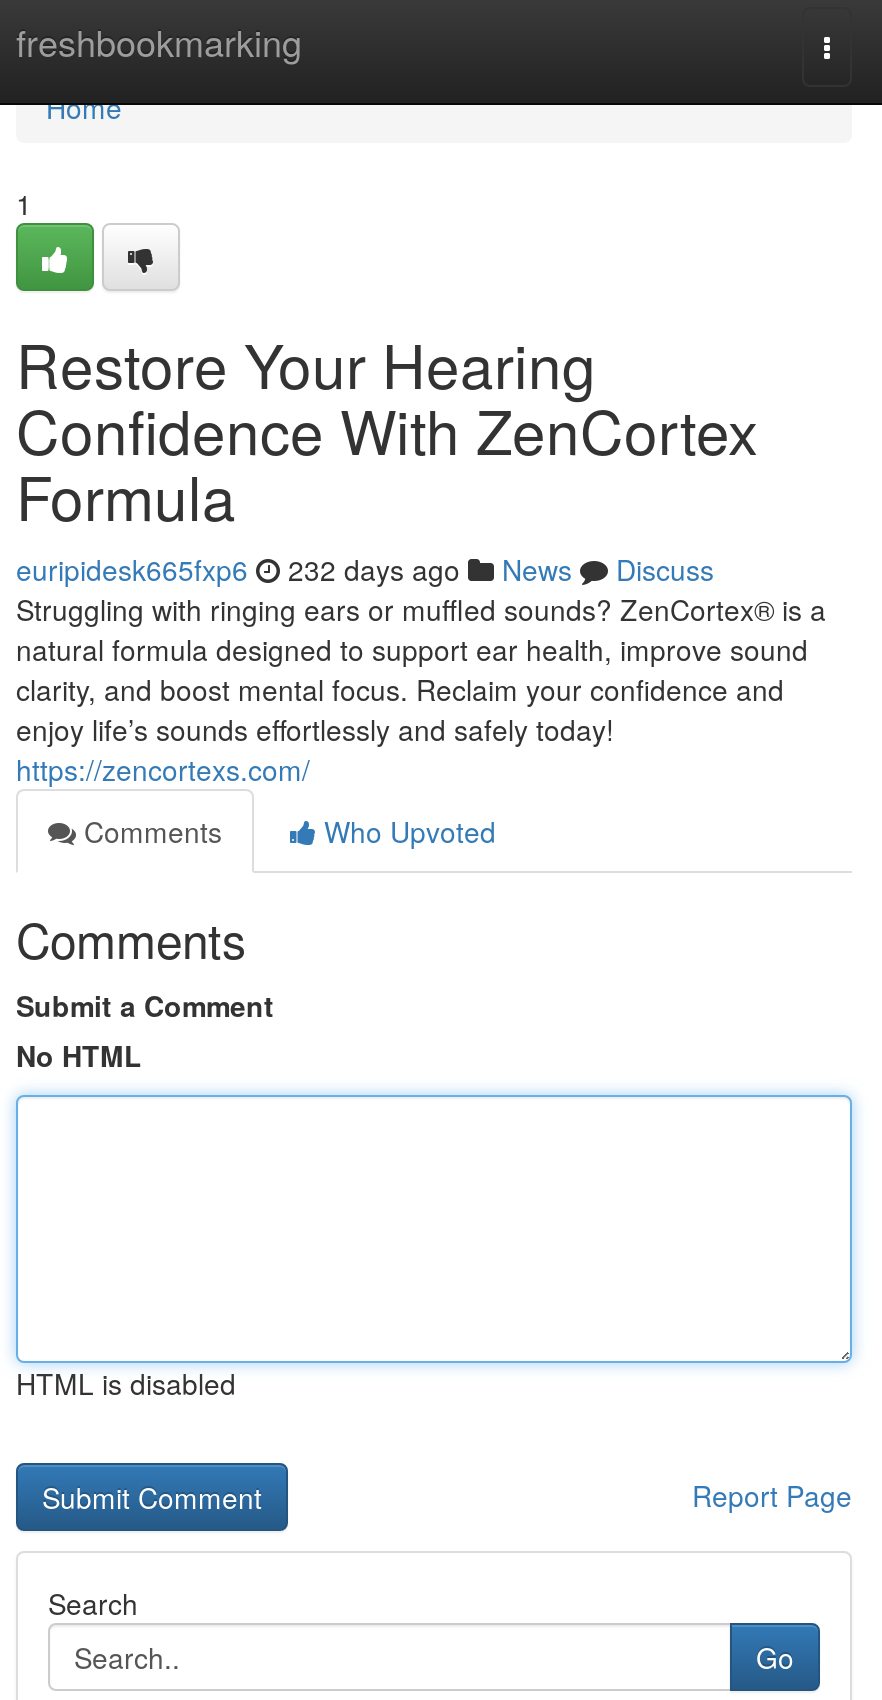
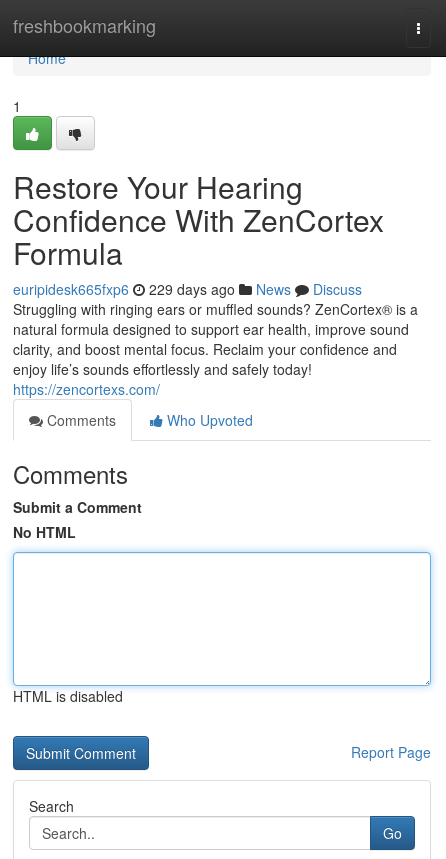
- euripidesk665fxp6 232 days ago News Discuss
+ euripidesk665fxp6 229 days ago News Discuss
